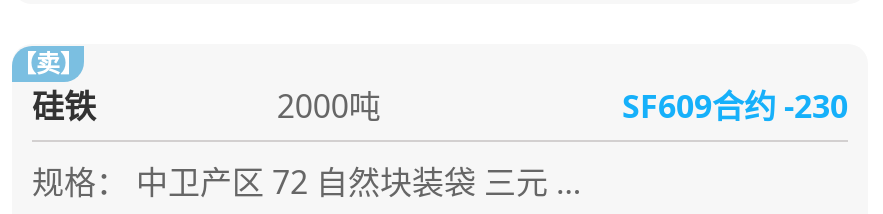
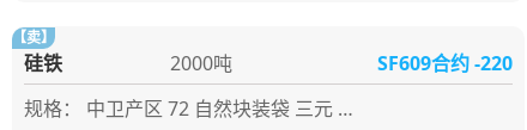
- SF609合约 -230
+ SF609合约 -220
